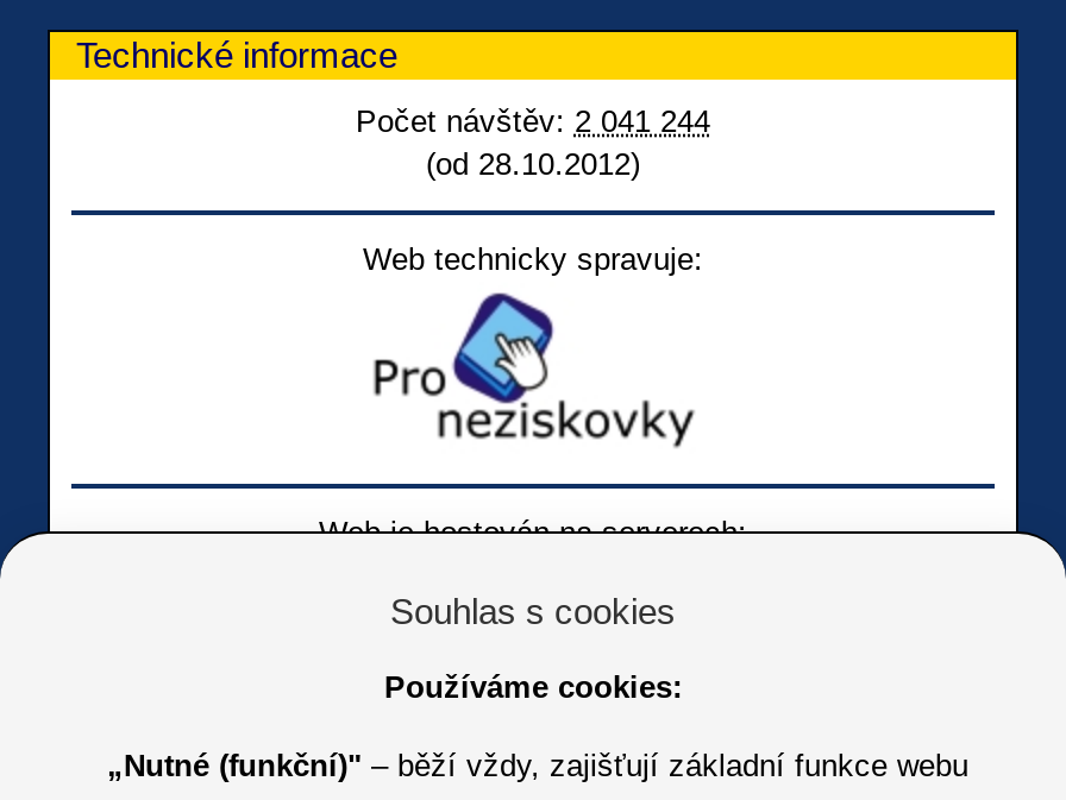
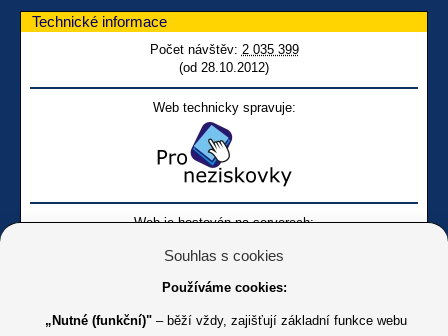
- Počet návštěv: 2 041 244
+ Počet návštěv: 2 035 399
